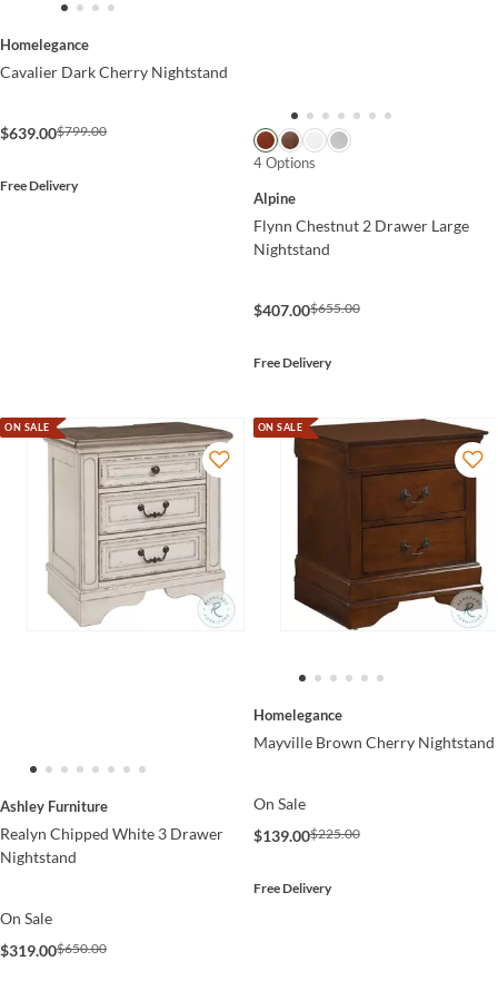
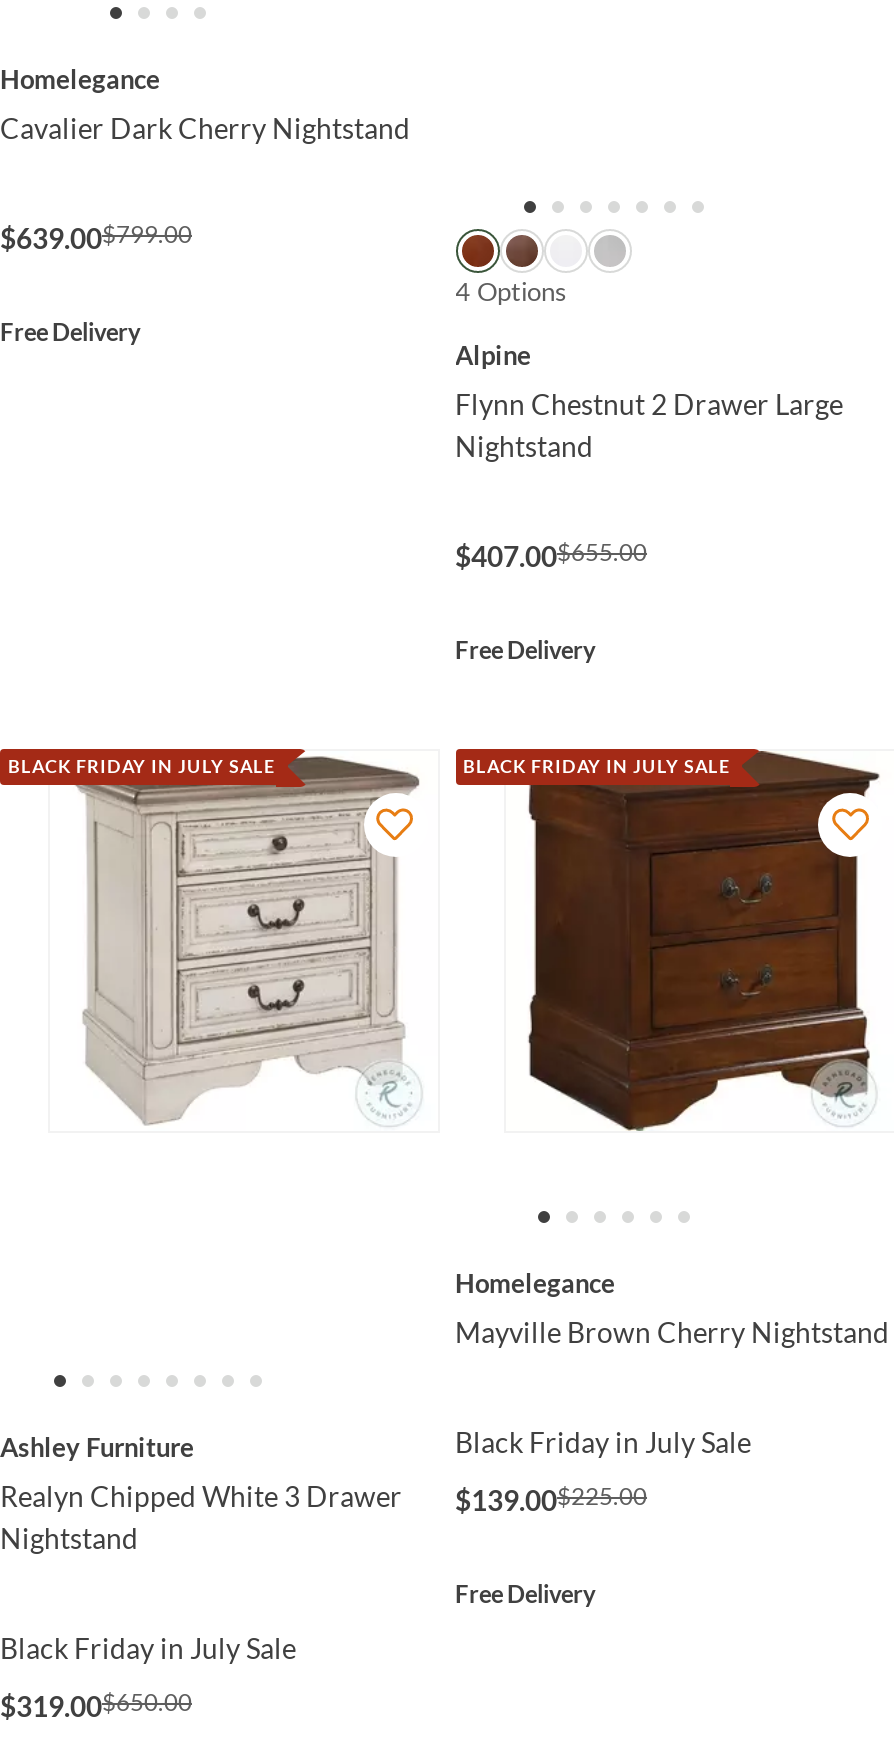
- ON SALE
+ BLACK FRIDAY IN JULY SALE

- ON SALE
+ BLACK FRIDAY IN JULY SALE

- On Sale
+ Black Friday in July Sale

- On Sale
+ Black Friday in July Sale
